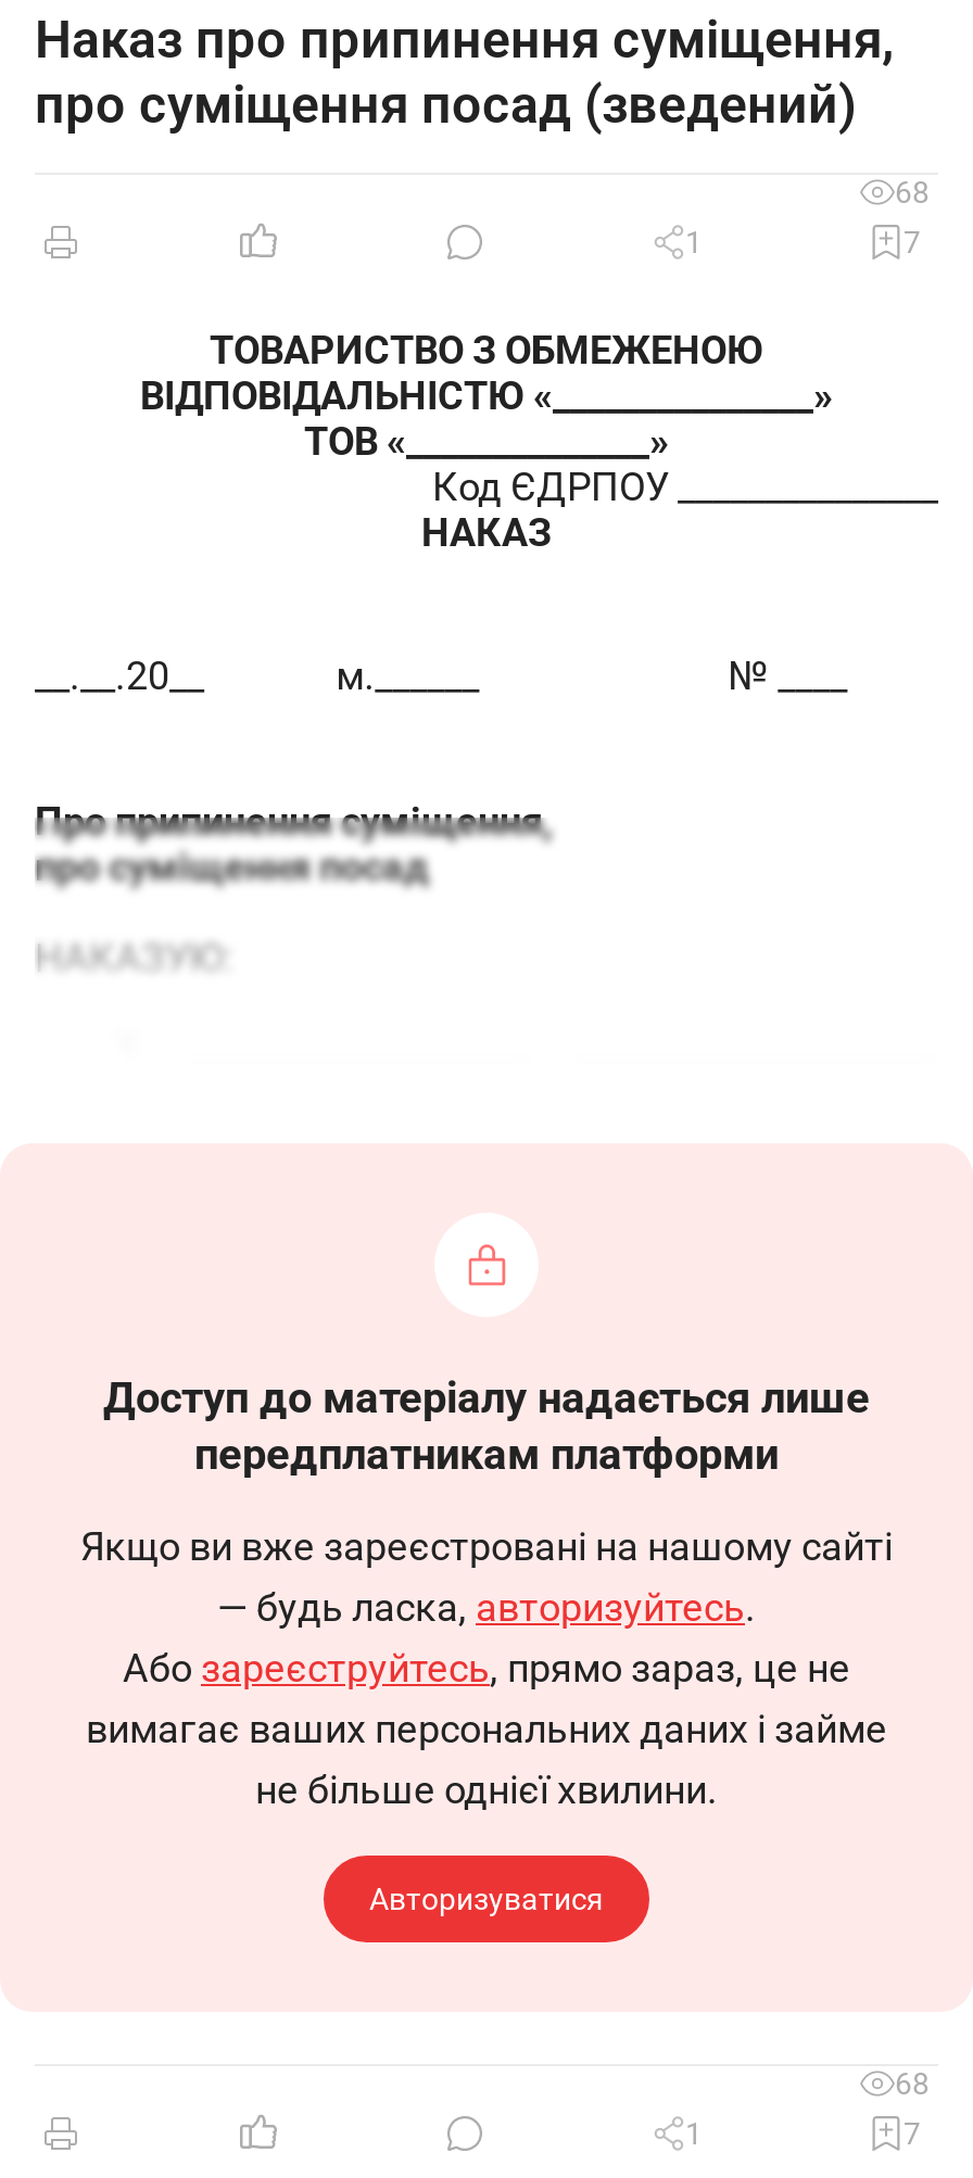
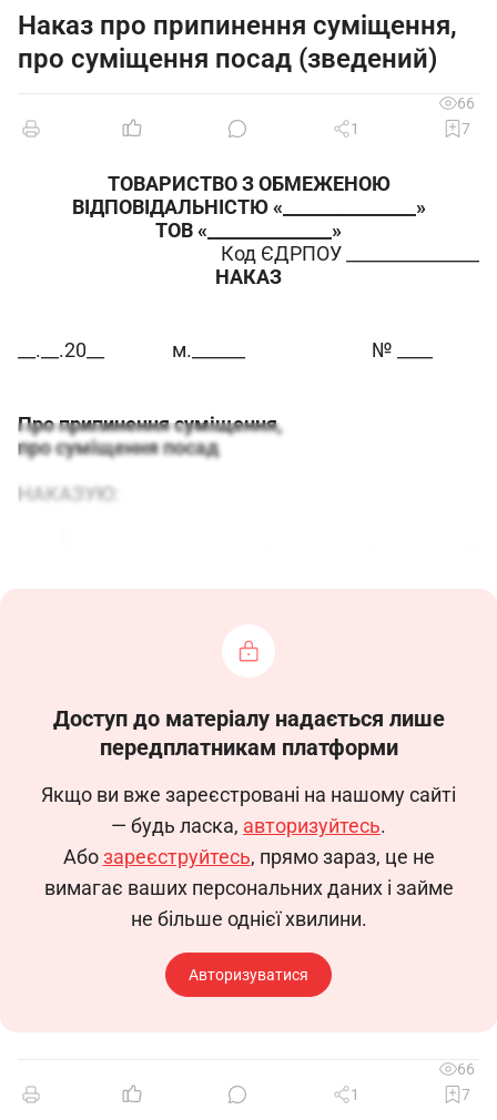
- 68
+ 66

- 68
+ 66
